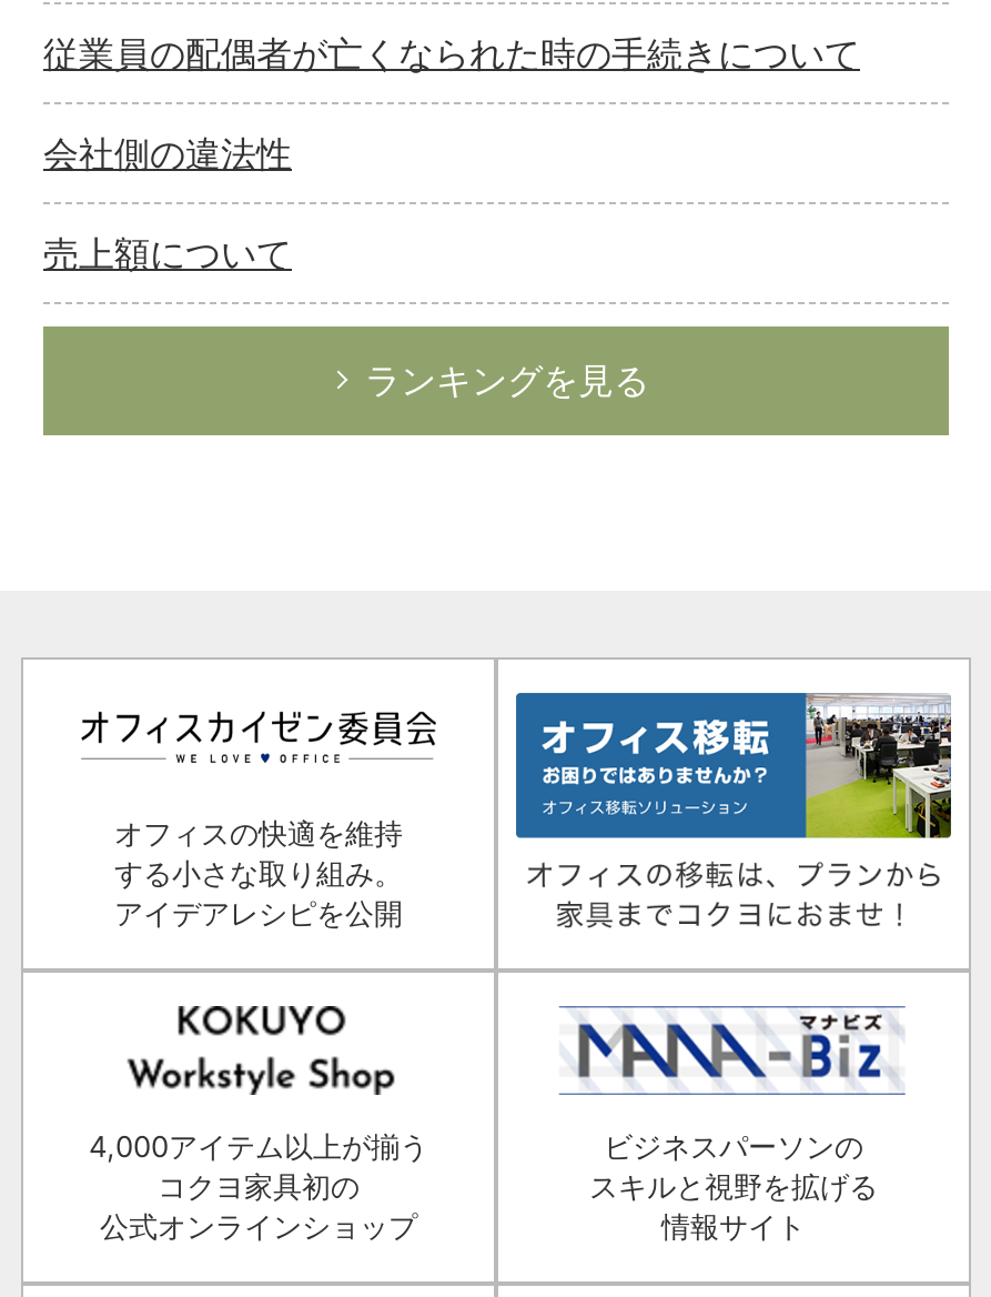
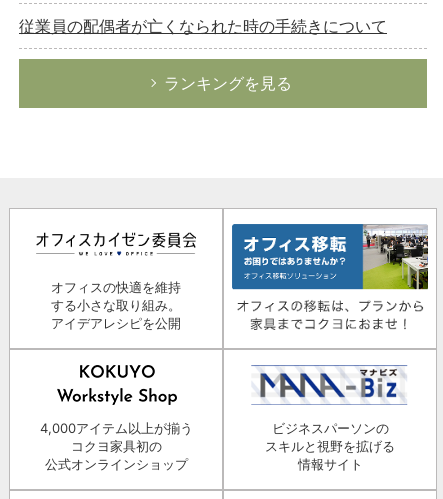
- 会社側の違法性
- 売上額について
